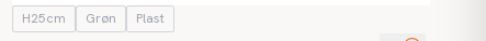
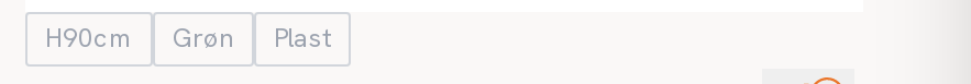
- H25cm Grøn Plast
+ H90cm Grøn Plast
